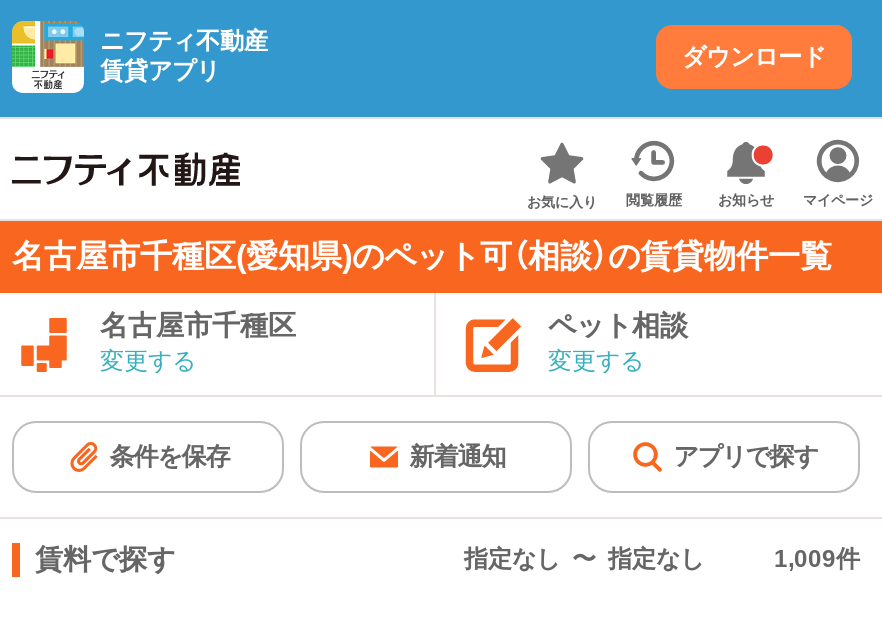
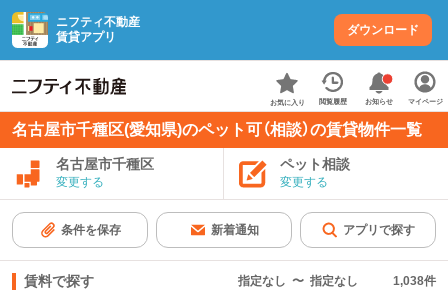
- 1,009件
+ 1,038件
